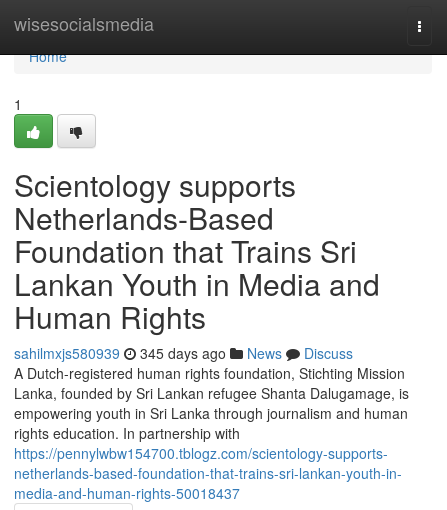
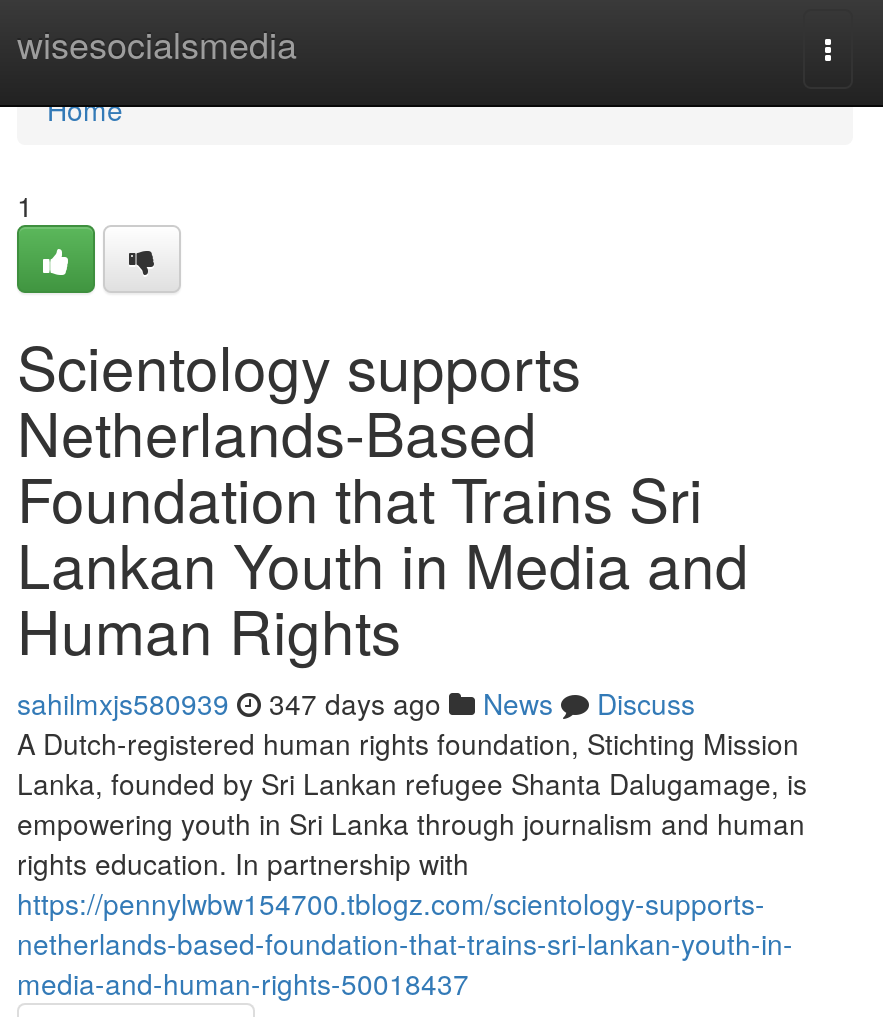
- sahilmxjs580939 345 days ago News Discuss
+ sahilmxjs580939 347 days ago News Discuss
